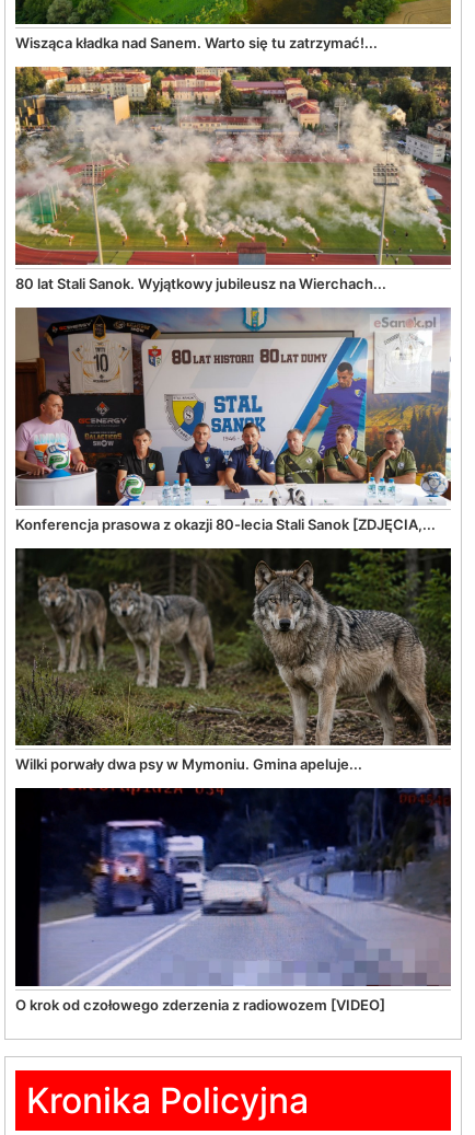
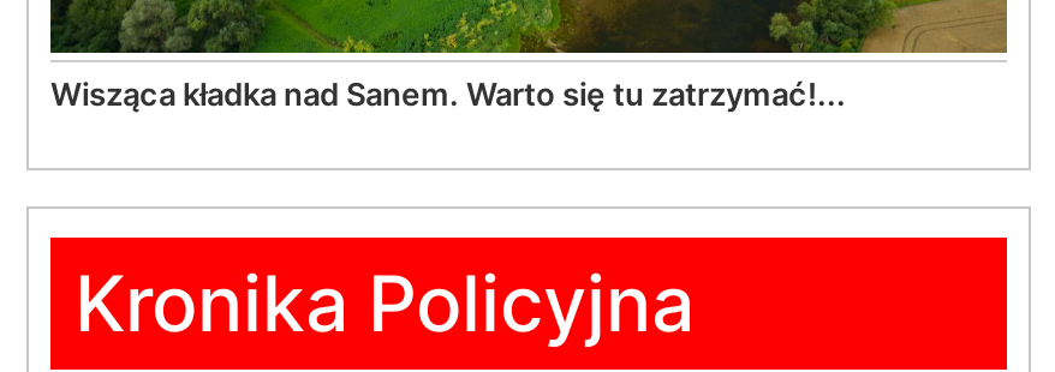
- [image]
- 80 lat Stali Sanok. Wyjątkowy jubileusz na Wierchach...

- [image]
- Konferencja prasowa z okazji 80-lecia Stali Sanok [ZDJĘCIA,...

- [image]
- Wilki porwały dwa psy w Mymoniu. Gmina apeluje...

- [image]
- O krok od czołowego zderzenia z radiowozem [VIDEO]
